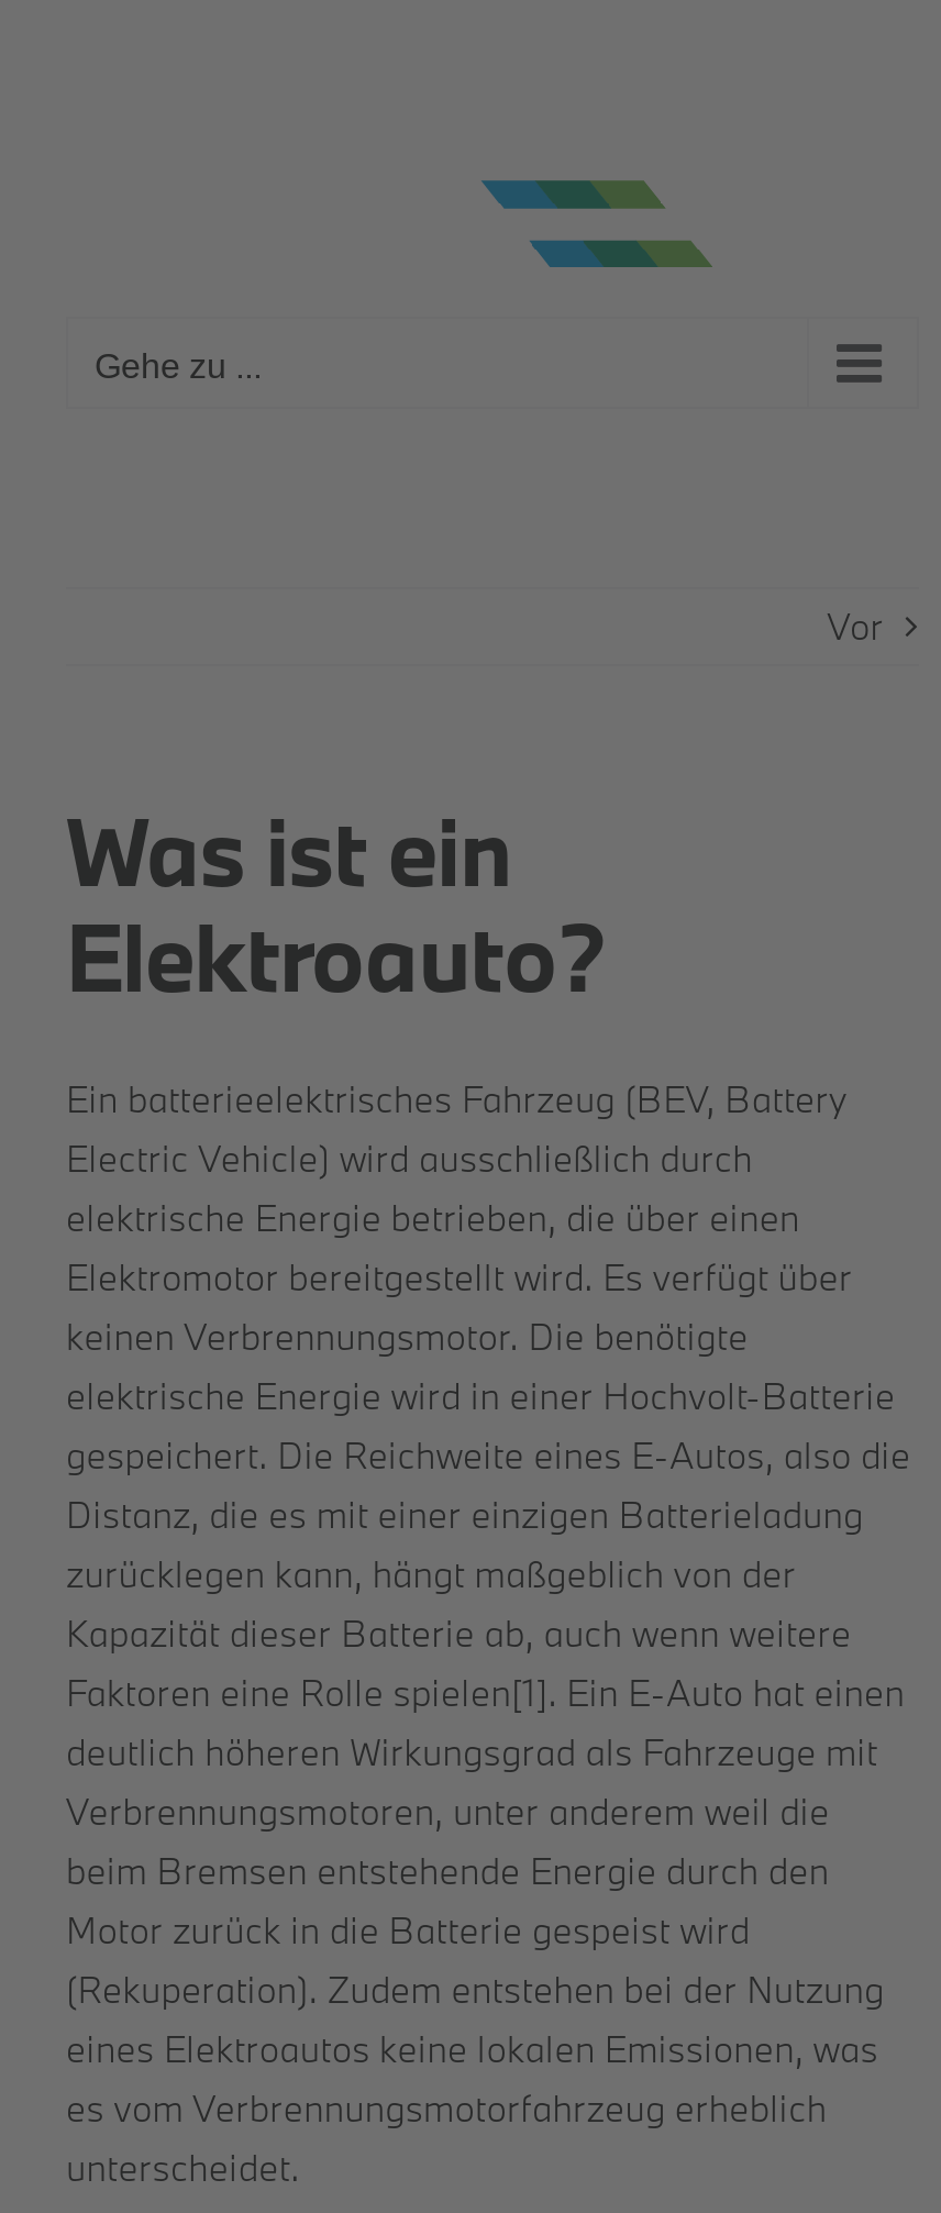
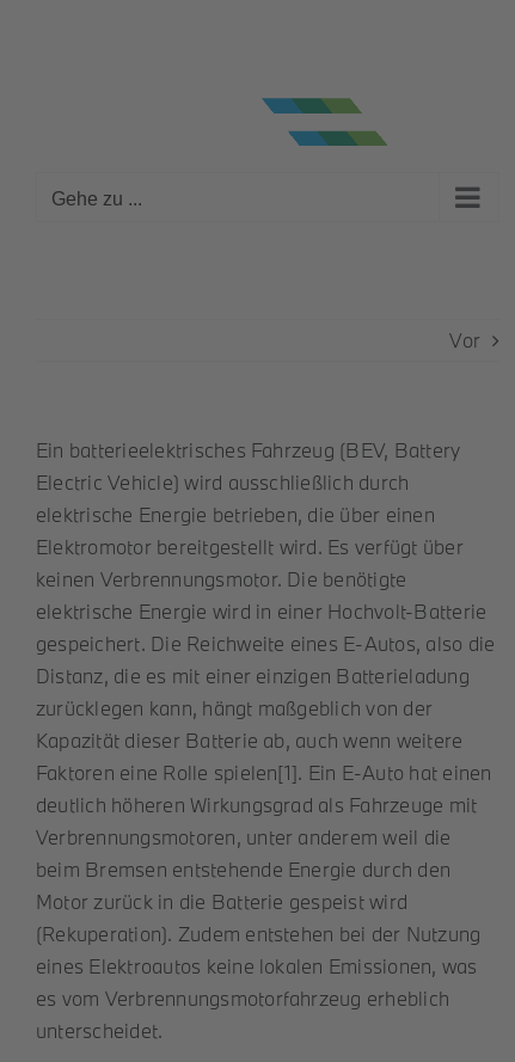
- Was ist ein
- Elektroauto?
